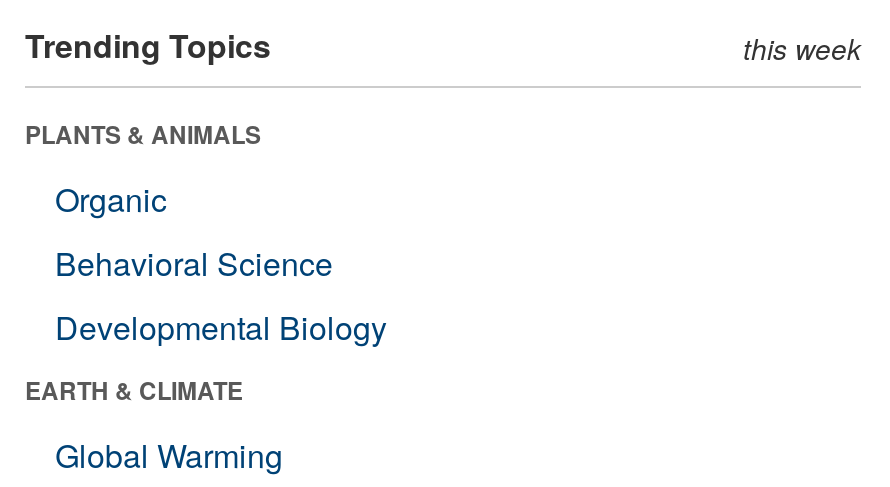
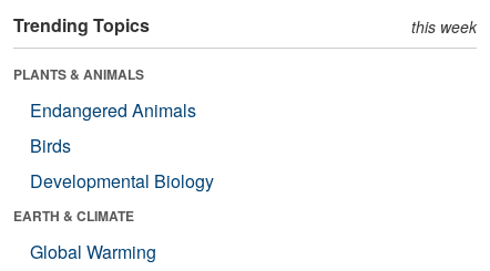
- Organic
- Behavioral Science
+ Endangered Animals
+ Birds
